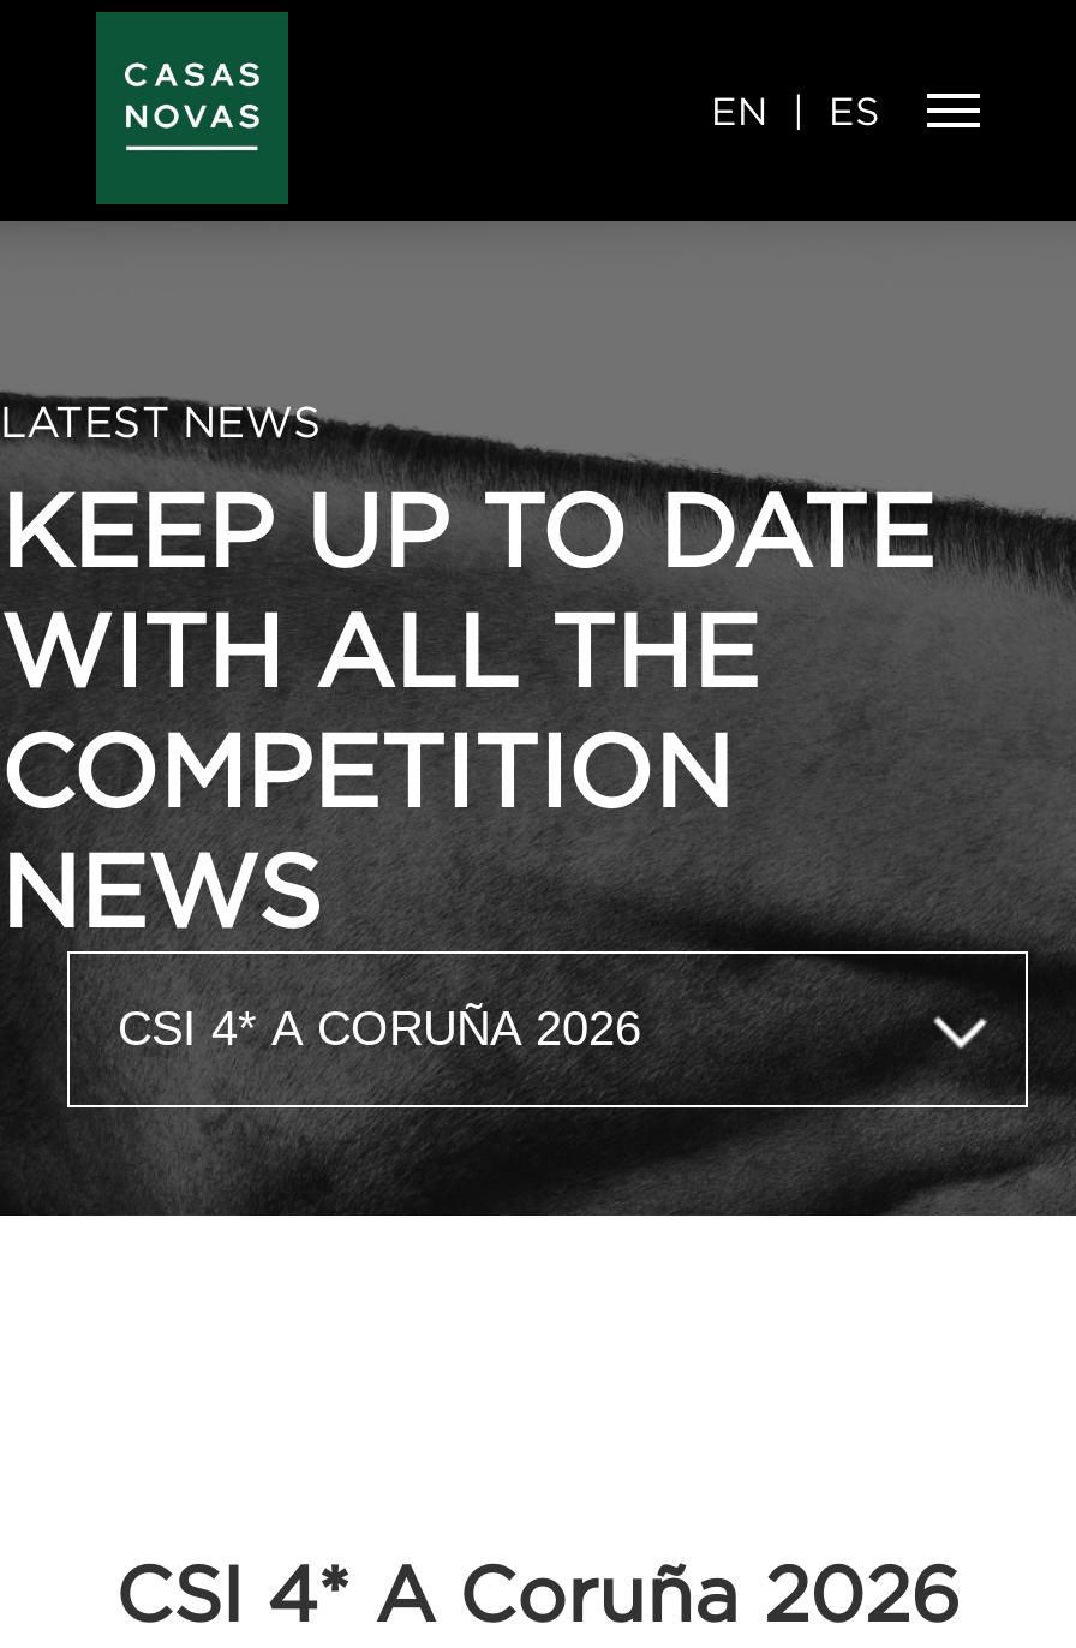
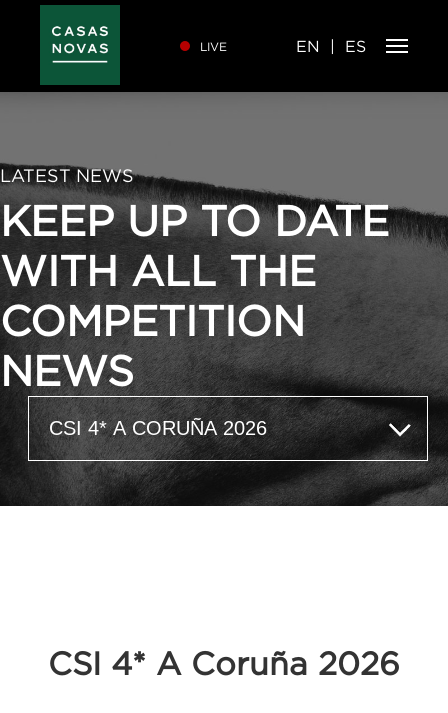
+ LIVE
